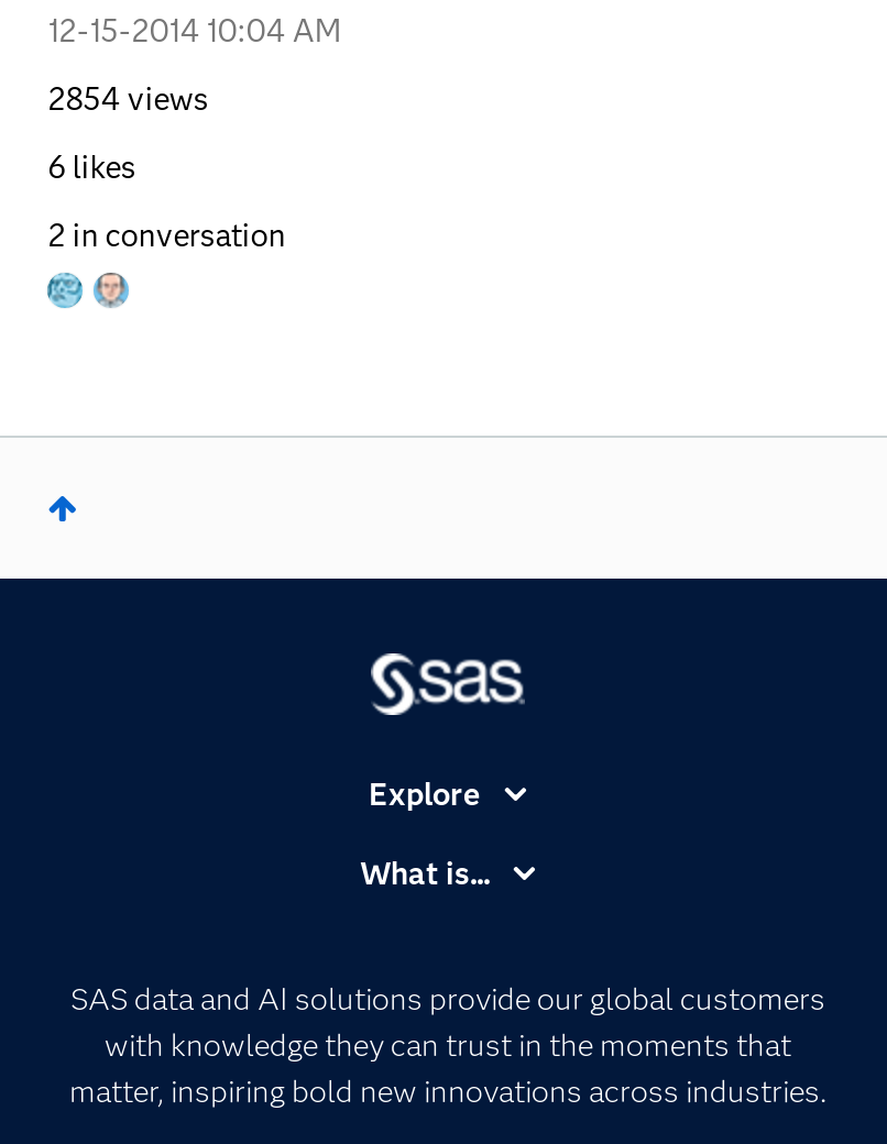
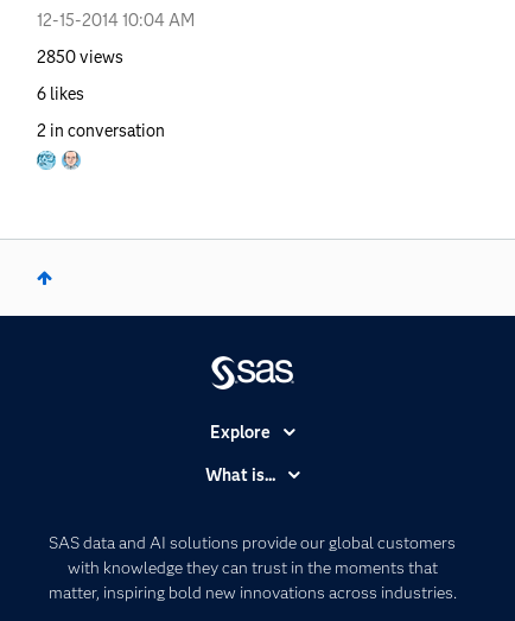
- 2854 views
+ 2850 views
